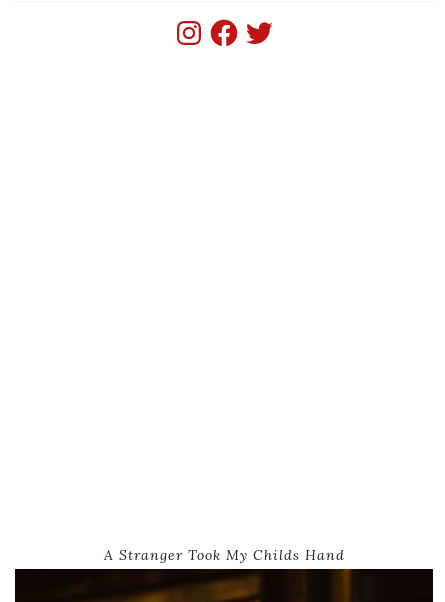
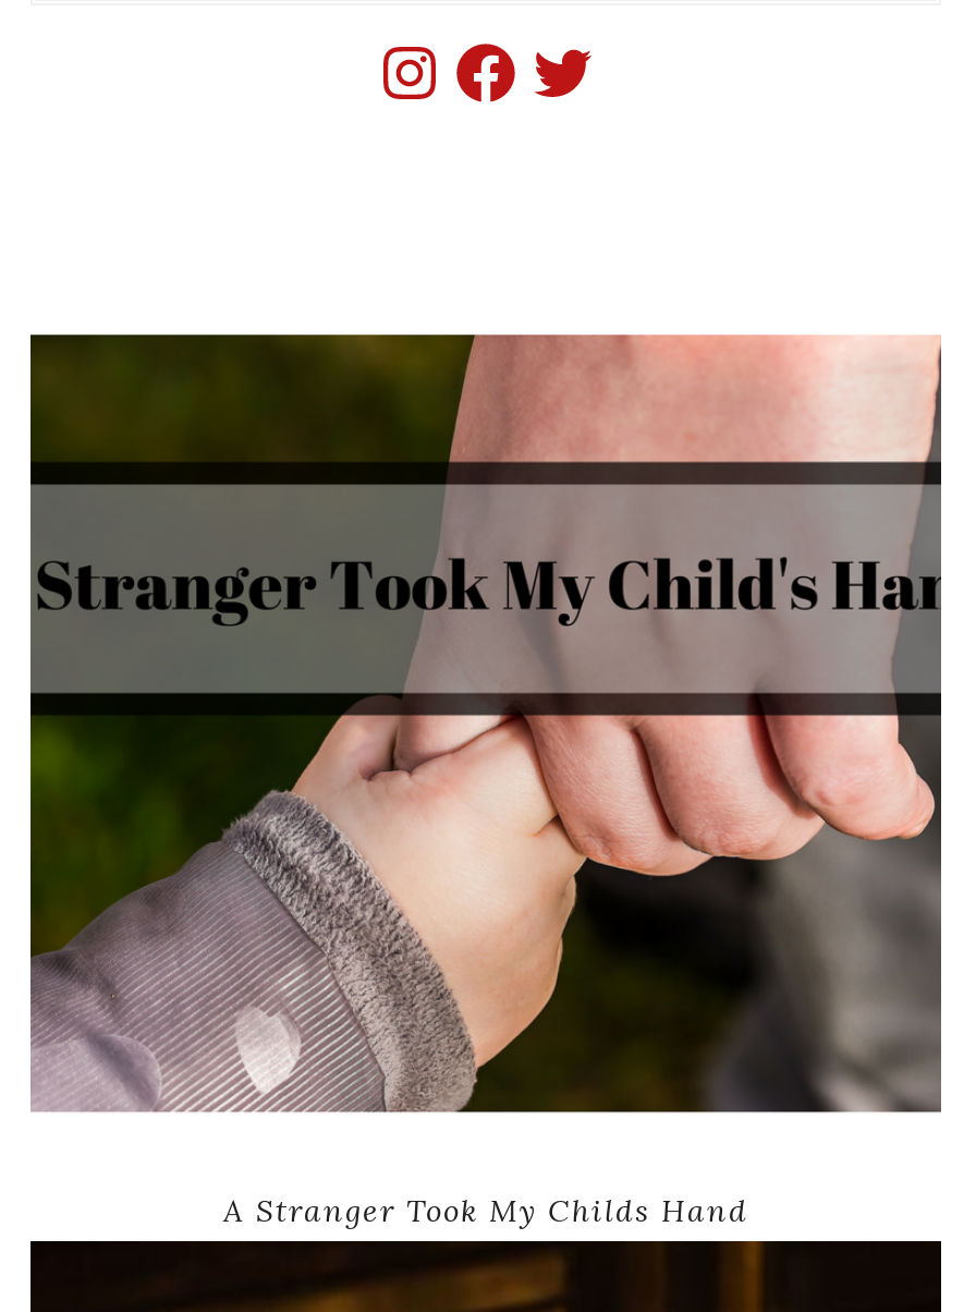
+ [image]
